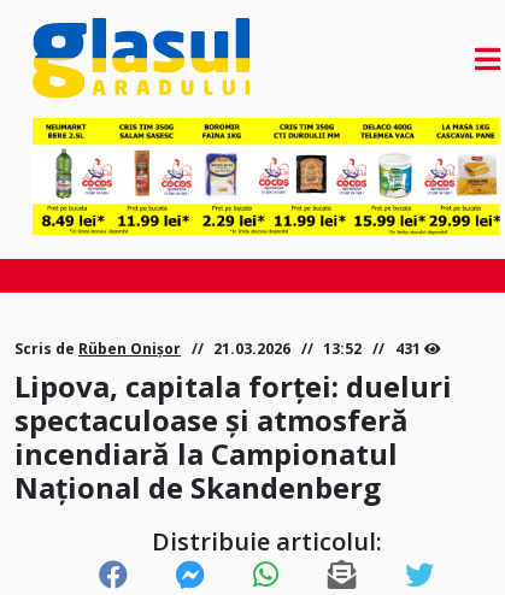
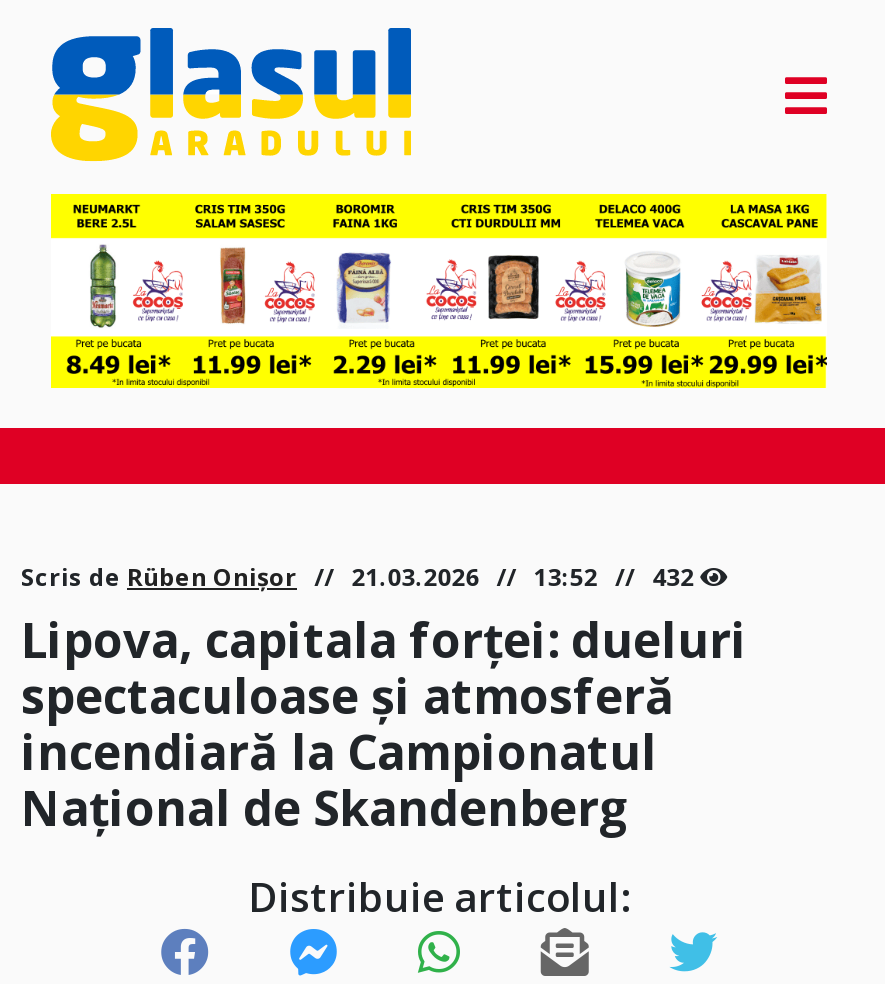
- Scris de Rüben Onișor 21.03.2026 13:52 431
+ Scris de Rüben Onișor 21.03.2026 13:52 432
